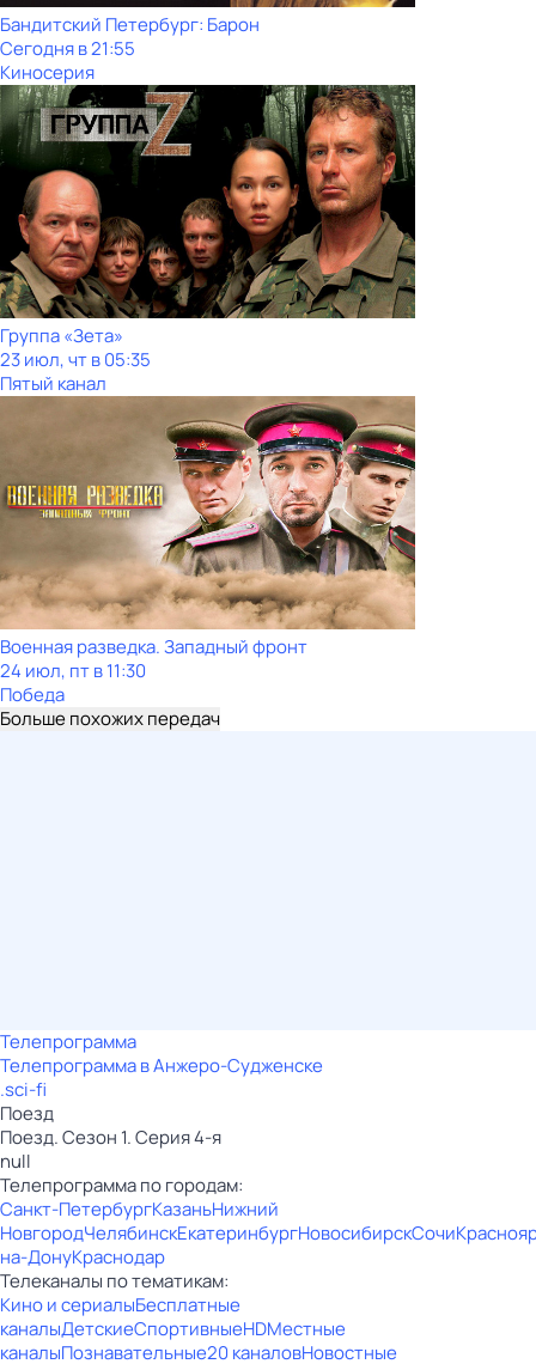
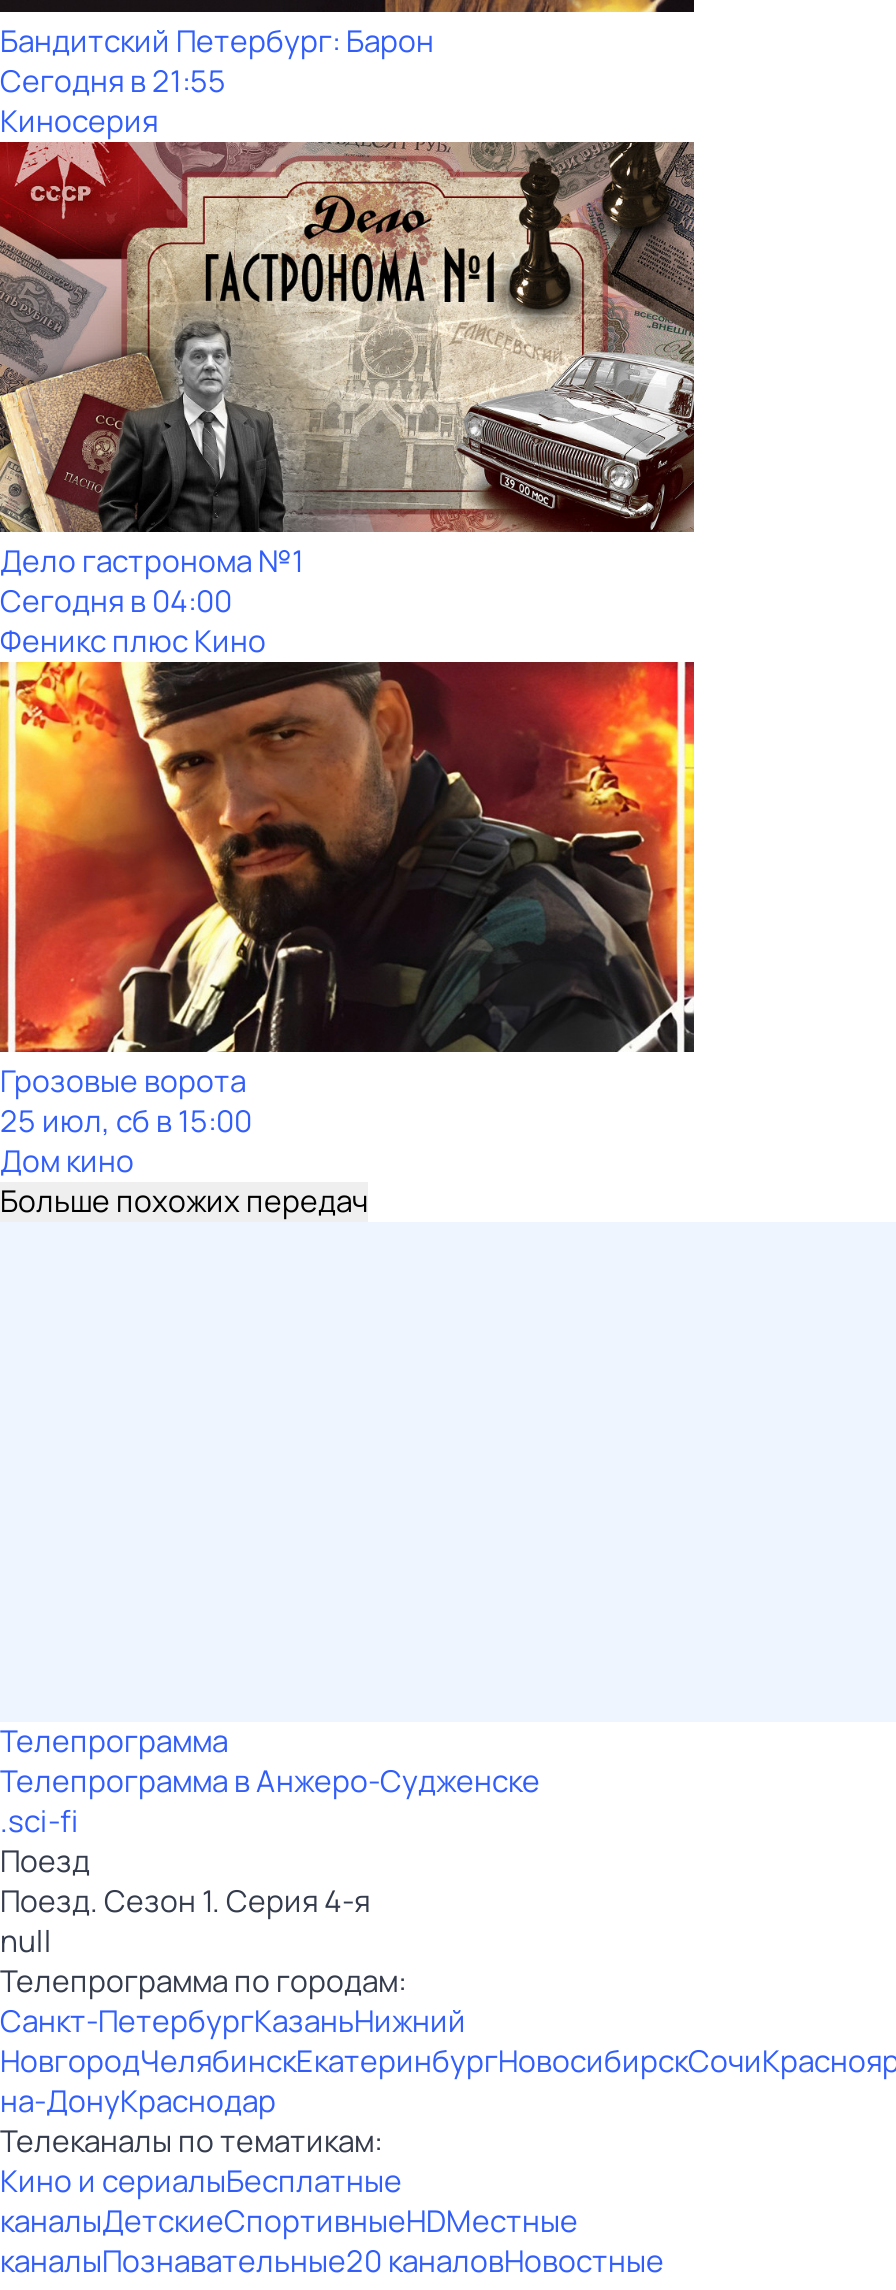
- [image]
- Группа «Зета»
- 23 июл, чт в 05:35
- Пятый канал
+ [image]
+ Дело гастронома №1
+ Сегодня в 04:00
+ Феникс плюс Кино

- [image]
- Военная разведка. Западный фронт
- 24 июл, пт в 11:30
- Победа
+ [image]
+ Грозовые ворота
+ 25 июл, сб в 15:00
+ Дом кино
